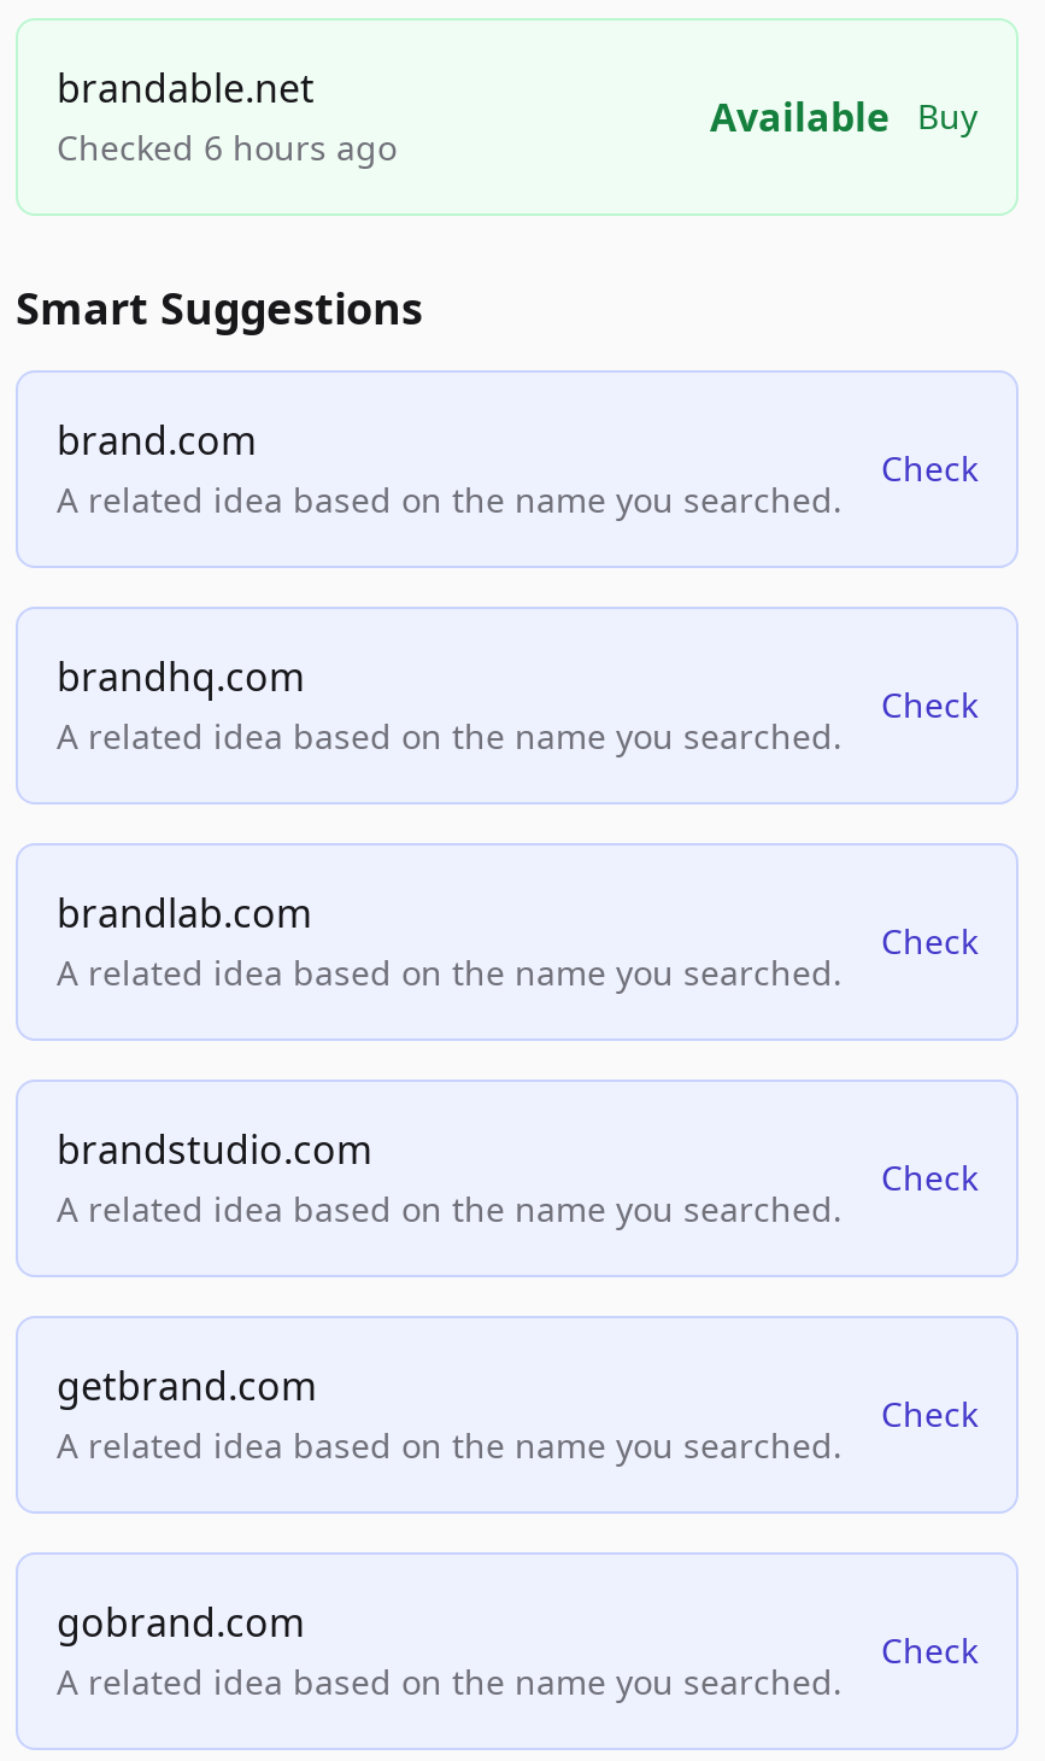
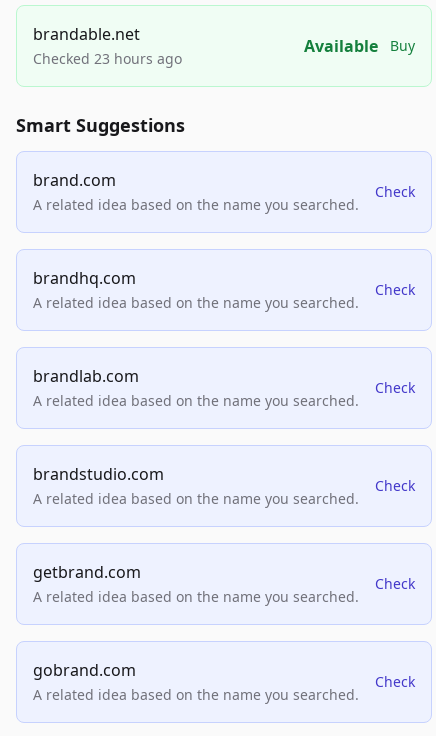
- Checked 6 hours ago
+ Checked 23 hours ago
